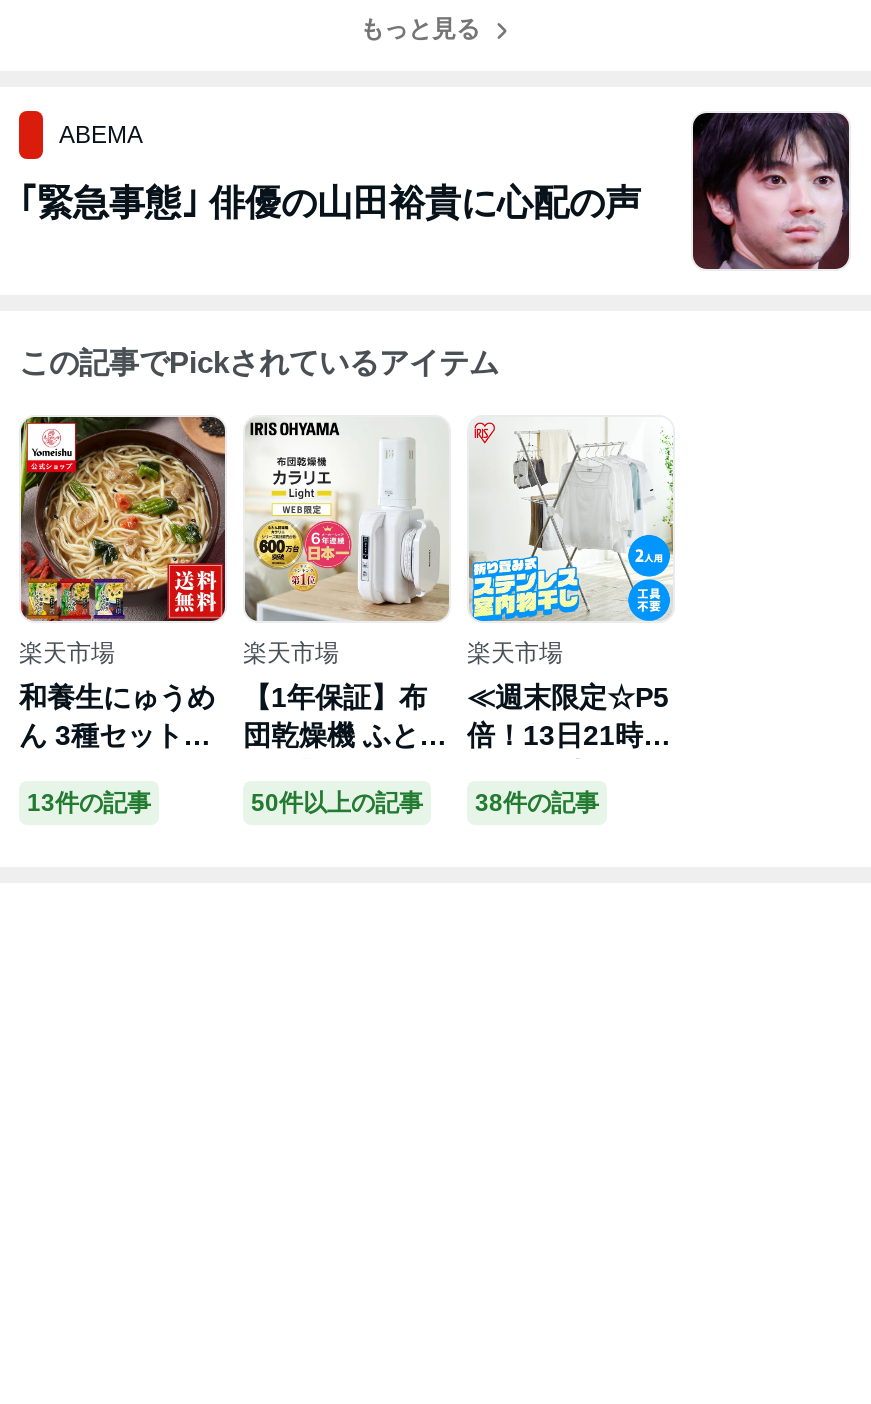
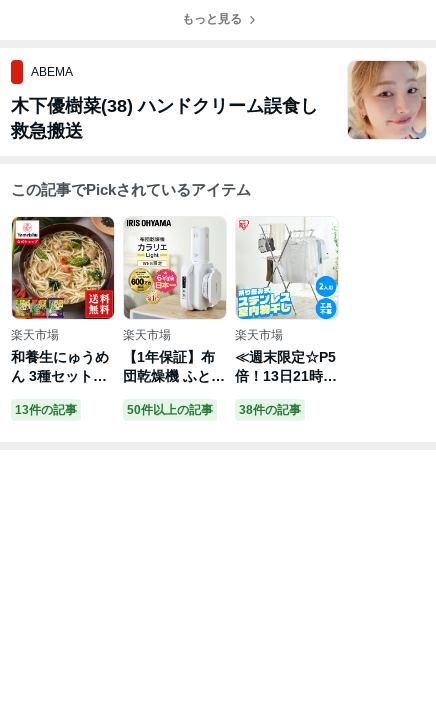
- [image]
- ｢緊急事態｣ 俳優の山田裕貴に心配の声
+ [image]
+ 木下優樹菜(38) ハンドクリーム誤食し
+ 救急搬送
